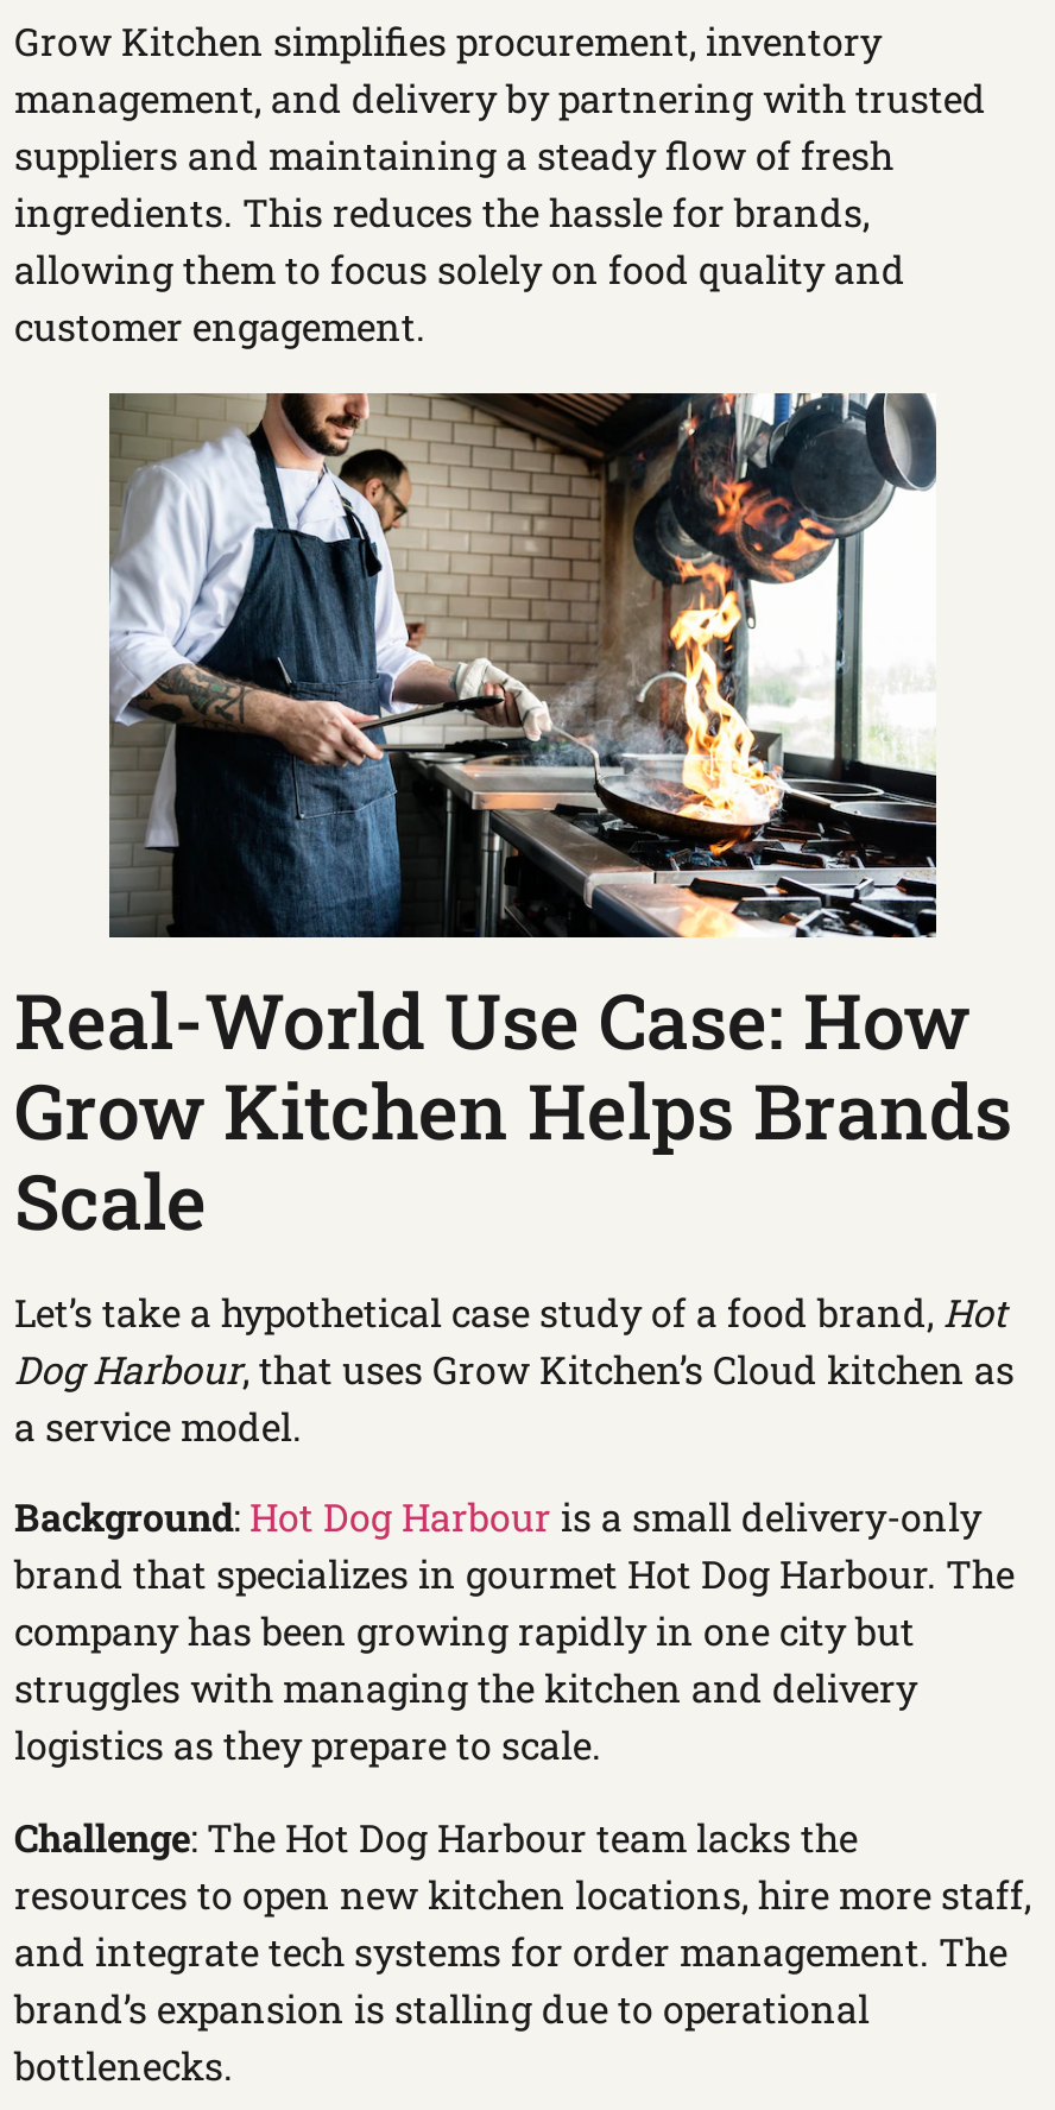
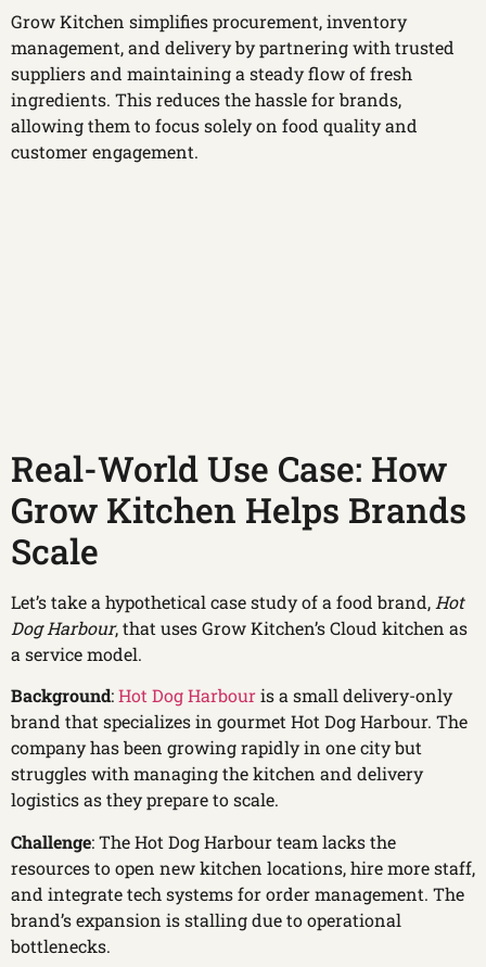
- [image]
